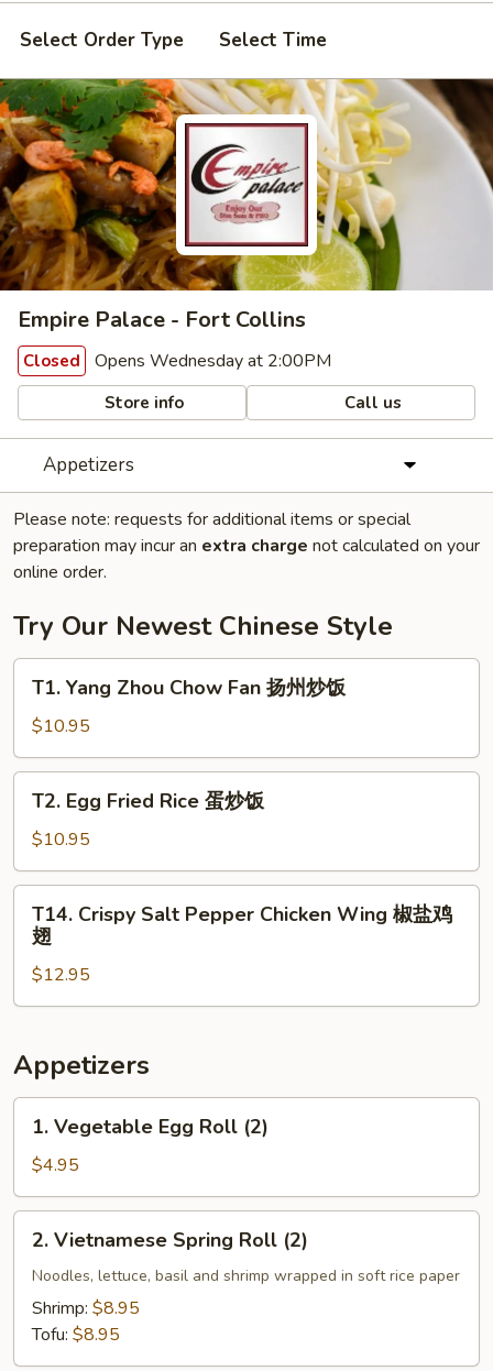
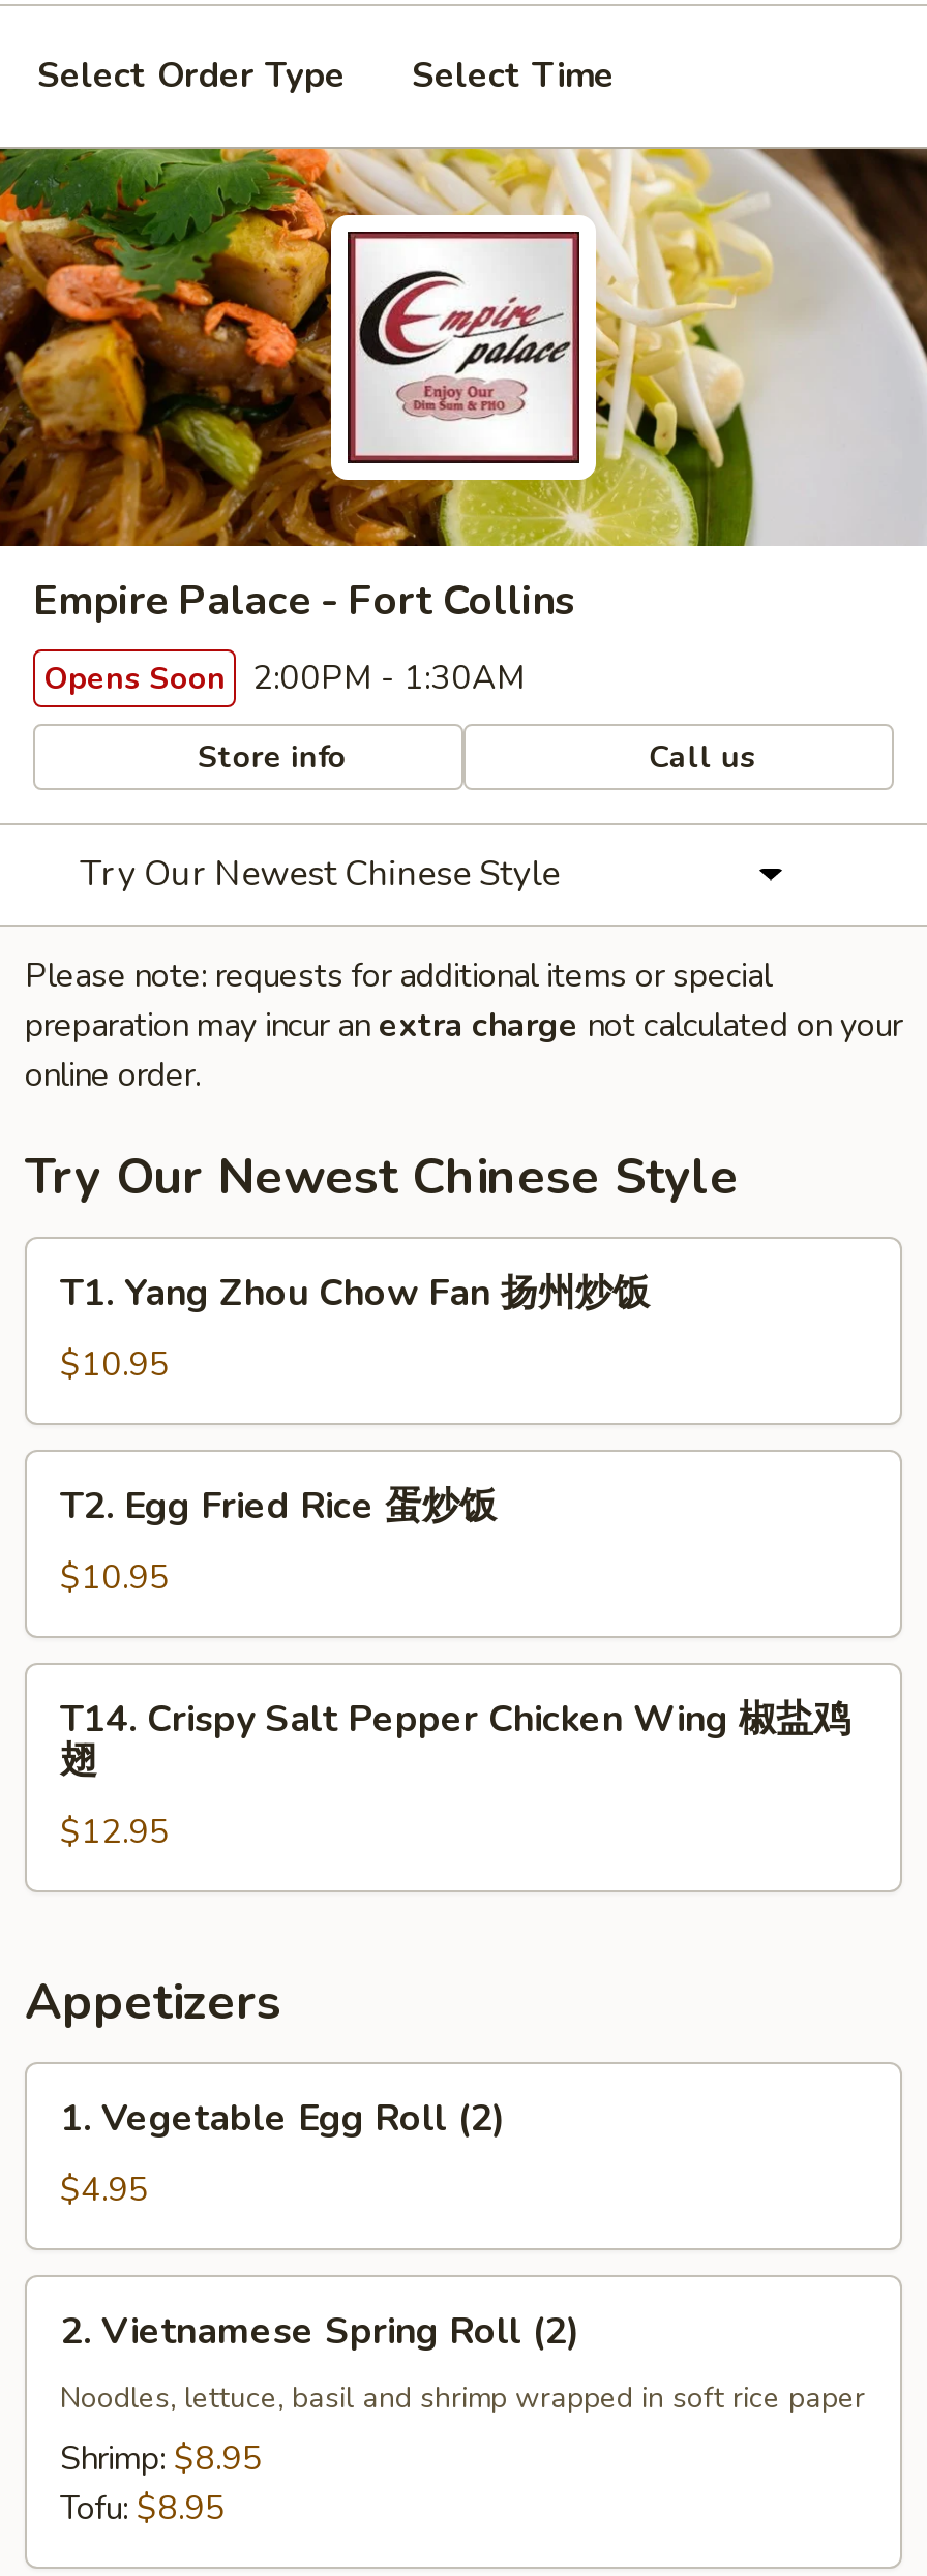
- Closed Opens Wednesday at 2:00PM
+ Opens Soon 2:00PM - 1:30AM

- Appetizers
+ Try Our Newest Chinese Style
